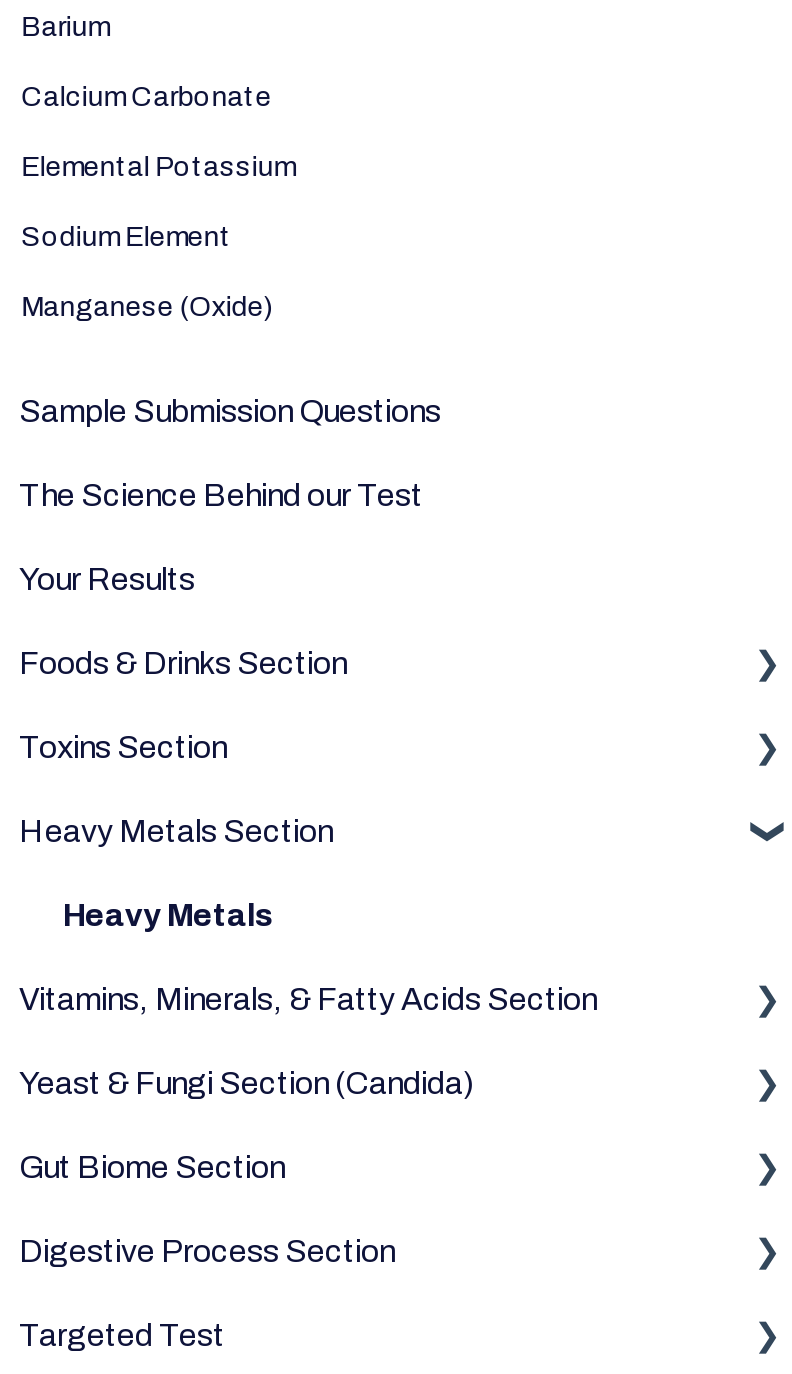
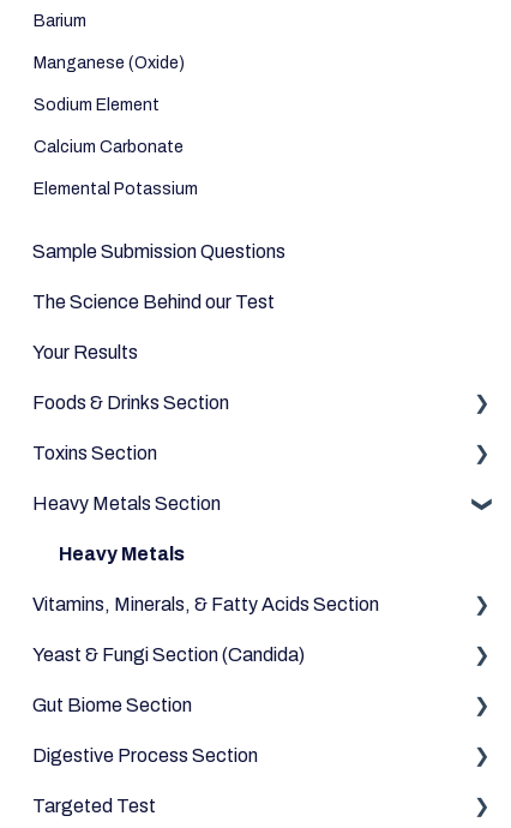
moved down: Calcium Carbonate | Elemental Potassium

moved up: Manganese (Oxide) | Sodium Element
